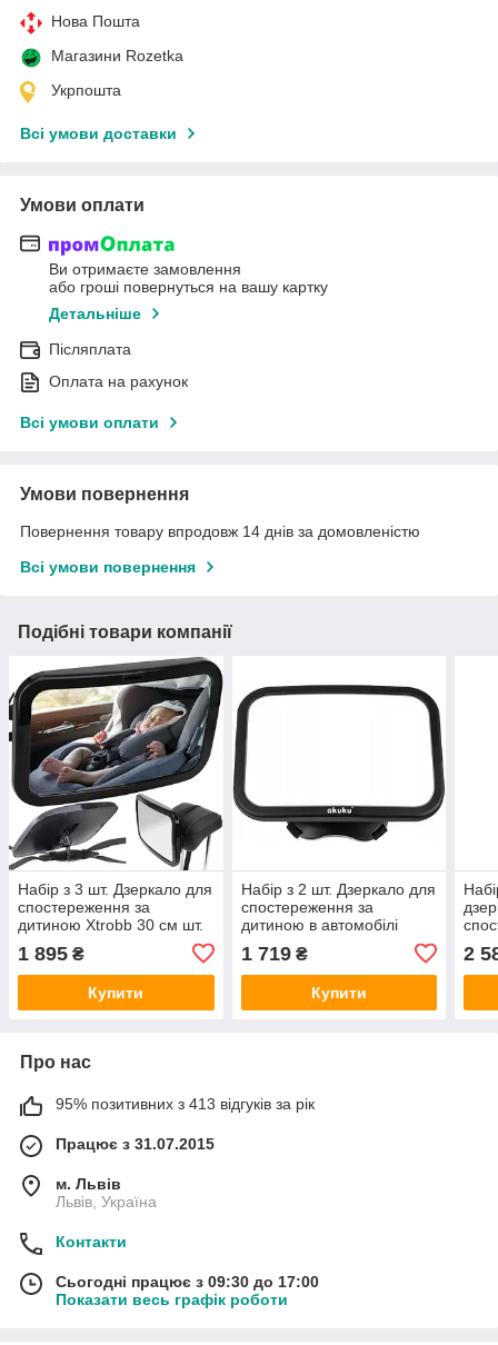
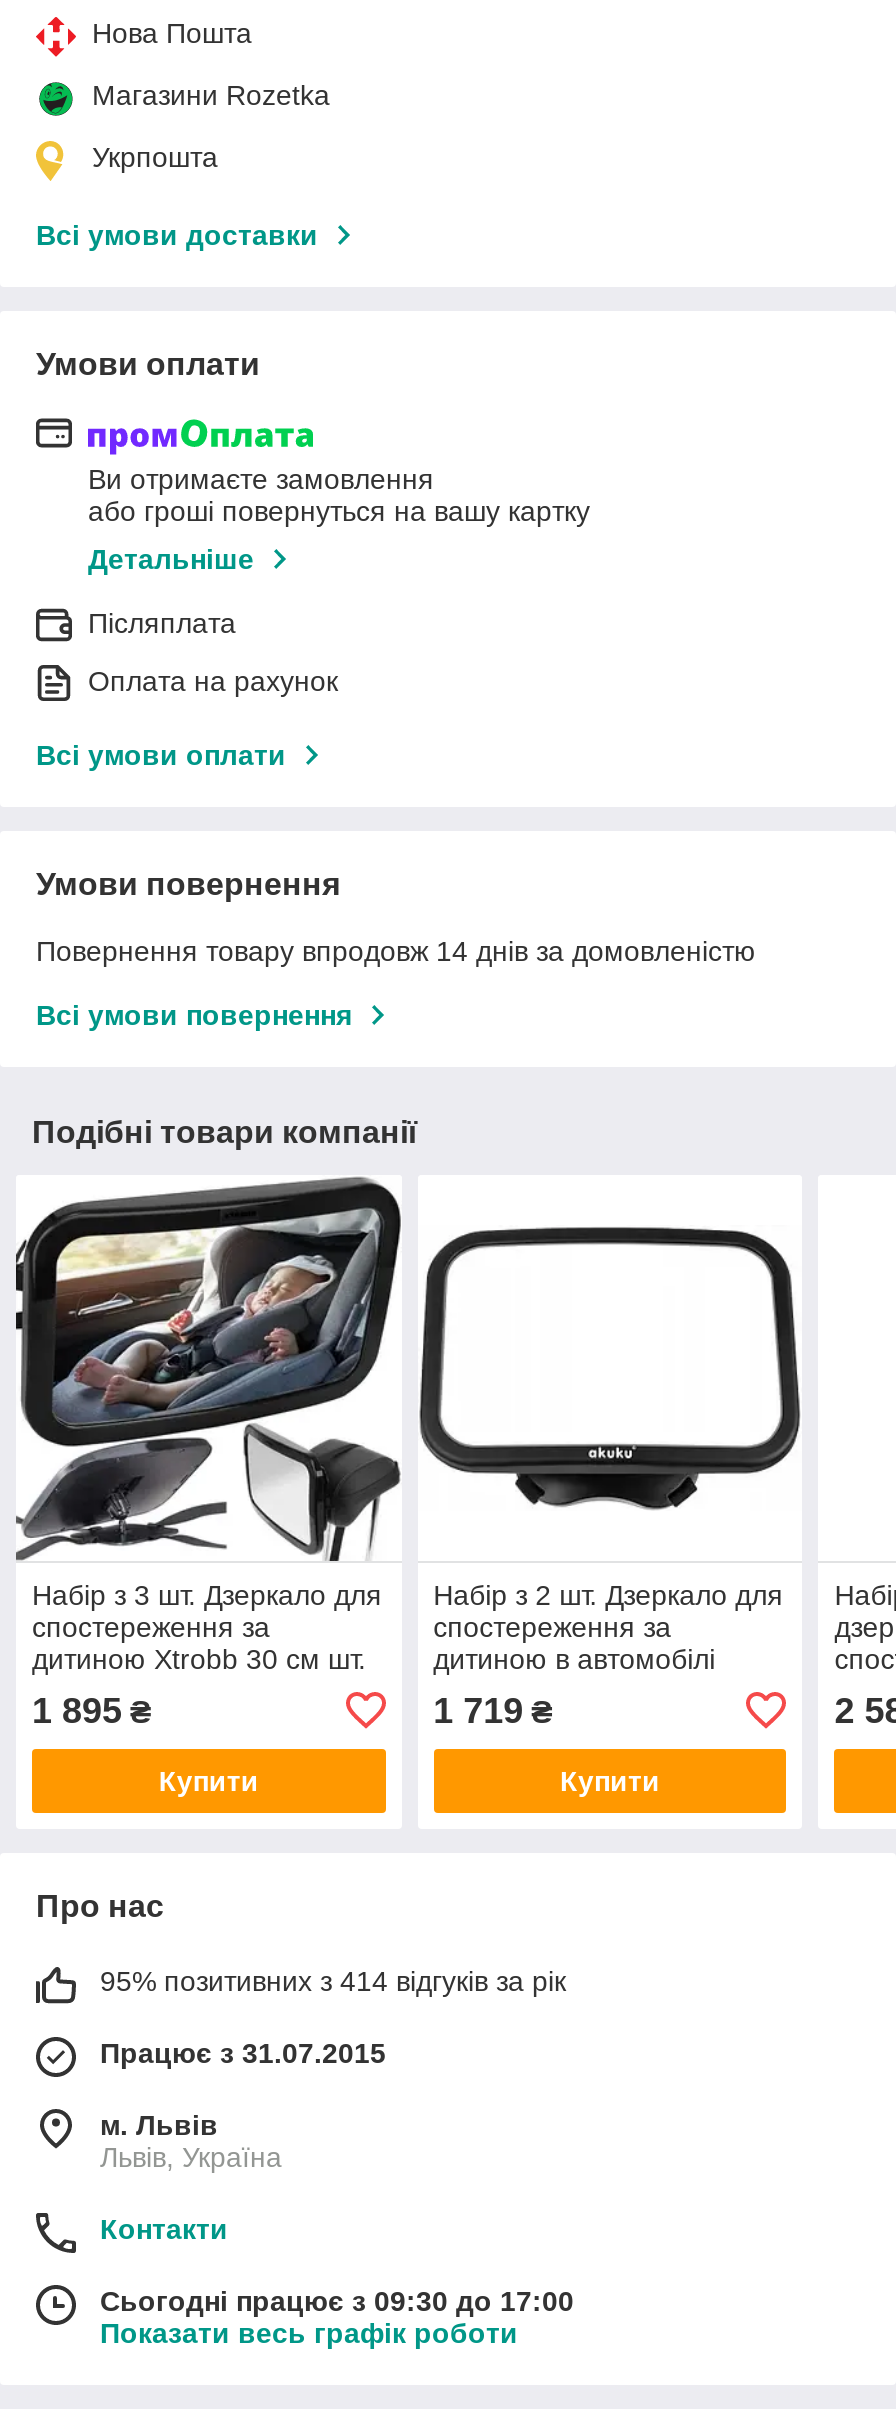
- 95% позитивних з 413 відгуків за рік
+ 95% позитивних з 414 відгуків за рік
